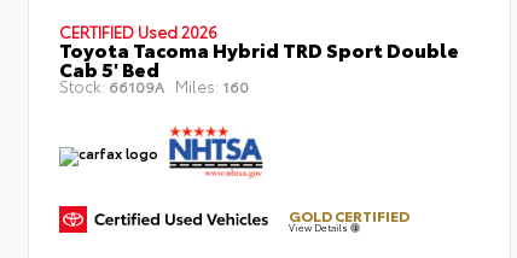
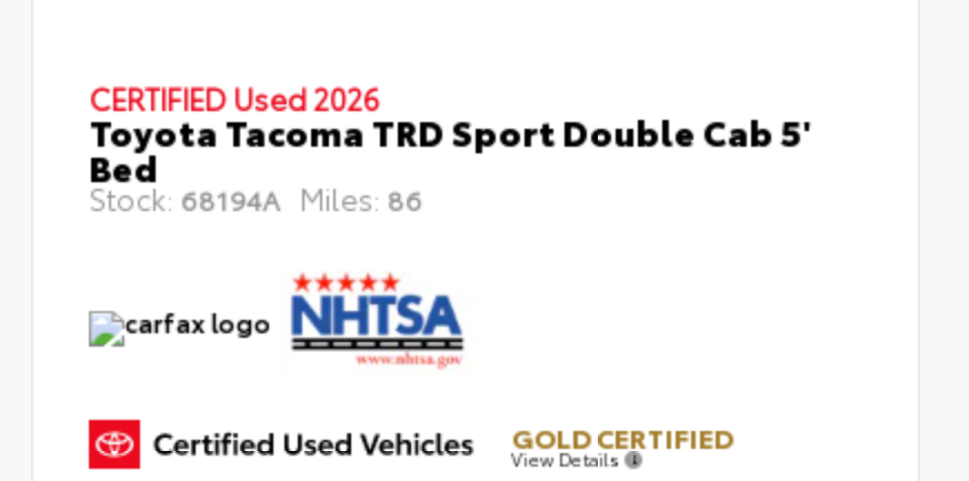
- Toyota Tacoma Hybrid TRD Sport Double
- Cab 5' Bed
- Stock: 66109A Miles: 160
+ Toyota Tacoma TRD Sport Double Cab 5'
+ Bed
+ Stock: 68194A Miles: 86
